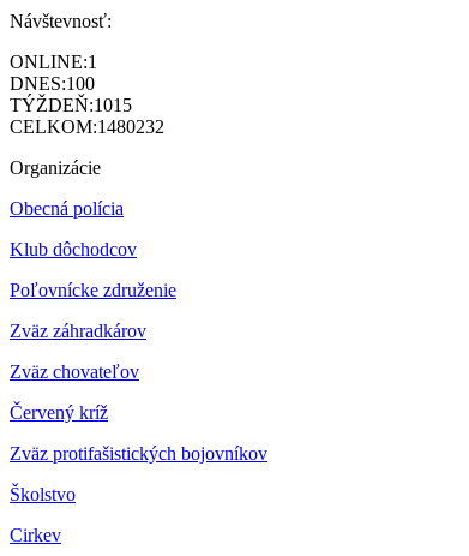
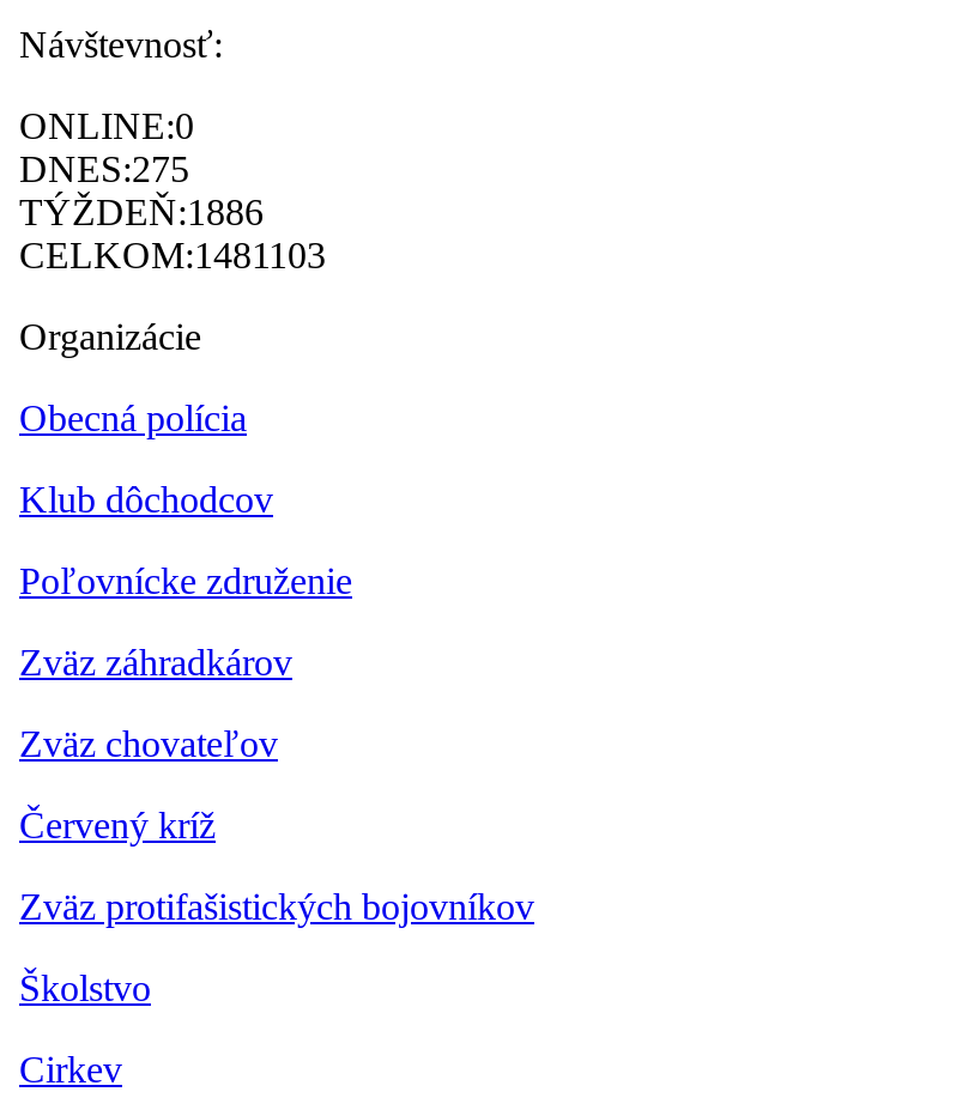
- ONLINE:1
+ ONLINE:0

- DNES:100
+ DNES:275

- TÝŽDEŇ:1015
+ TÝŽDEŇ:1886

- CELKOM:1480232
+ CELKOM:1481103
